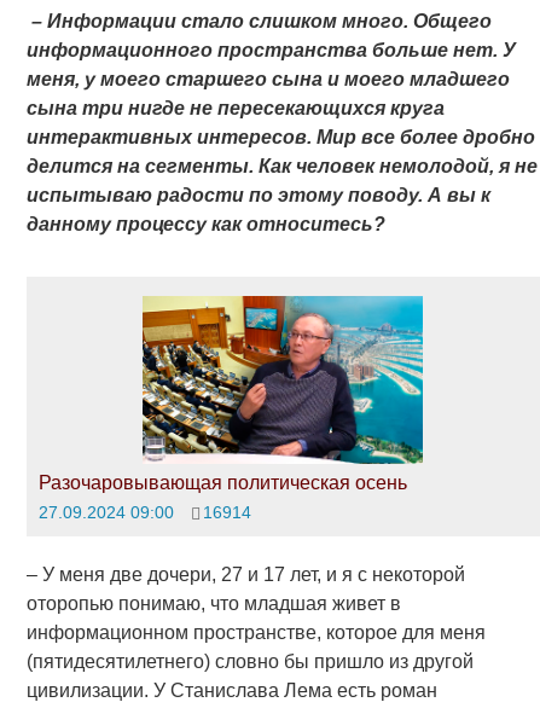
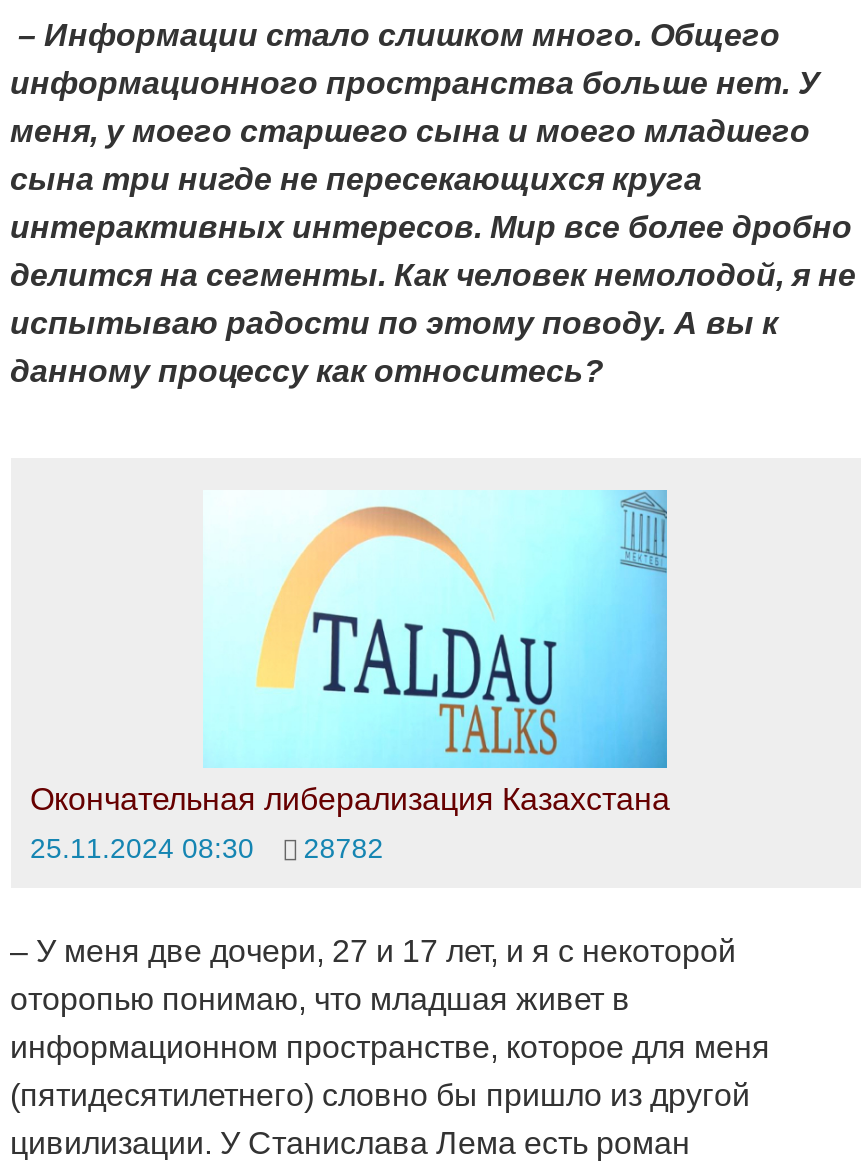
- [image]
- Разочаровывающая политическая осень
- 27.09.2024 09:00
- 16914
+ [image]
+ Окончательная либерализация Казахстана
+ 25.11.2024 08:30
+ 28782
